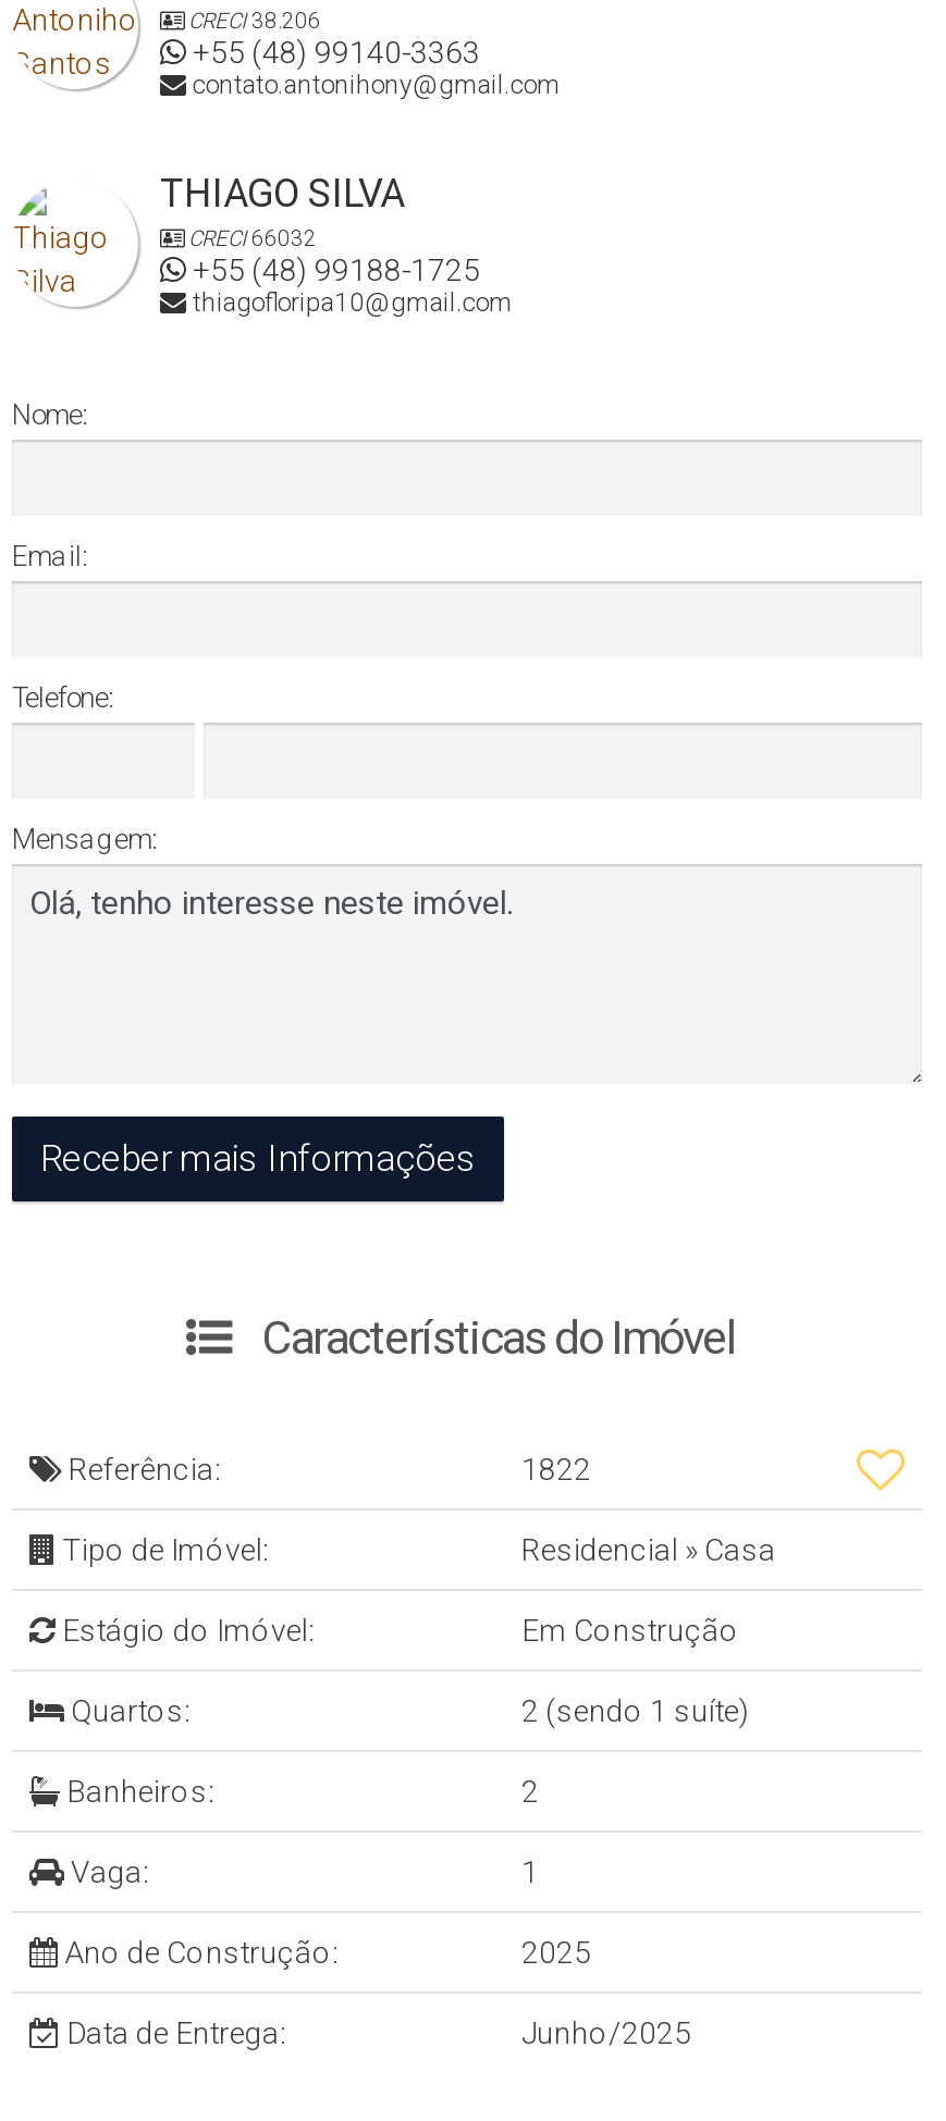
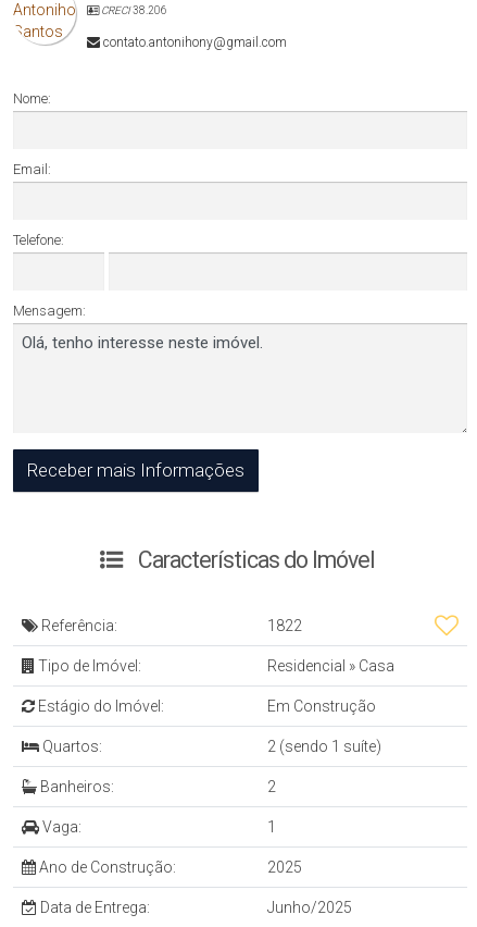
- +55 (48) 99140-3363

- THIAGO SILVA
- CRECI 66032
- +55 (48) 99188-1725
- thiagofloripa10@gmail.com
